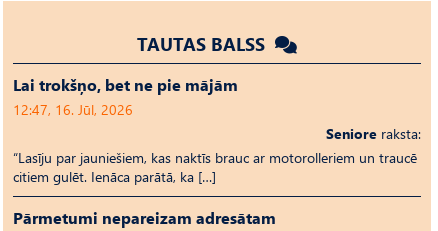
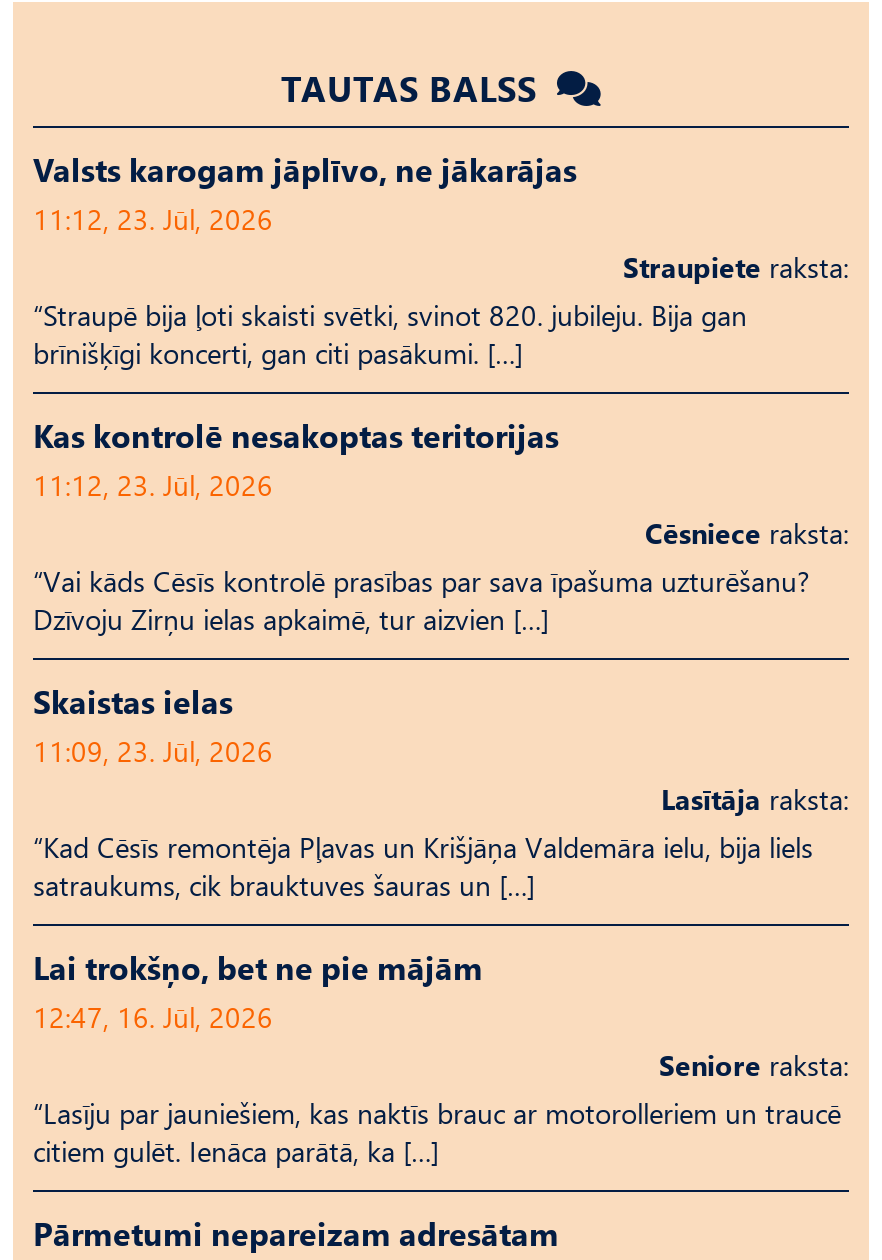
+ Valsts karogam jāplīvo, ne jākarājas
+ 11:12, 23. Jūl, 2026
+ Straupiete raksta:
+ “Straupē bija ļoti skaisti svētki, svinot 820. jubileju. Bija gan
+ brīnišķīgi koncerti, gan citi pasākumi. […]
+ Kas kontrolē nesakoptas teritorijas
+ 11:12, 23. Jūl, 2026
+ Cēsniece raksta:
+ “Vai kāds Cēsīs kontrolē prasības par sava īpašuma uzturēšanu?
+ Dzīvoju Zirņu ielas apkaimē, tur aizvien […]
+ Skaistas ielas
+ 11:09, 23. Jūl, 2026
+ Lasītāja raksta:
+ “Kad Cēsīs remontēja Pļavas un Krišjāņa Valdemāra ielu, bija liels
+ satraukums, cik brauktuves šauras un […]
